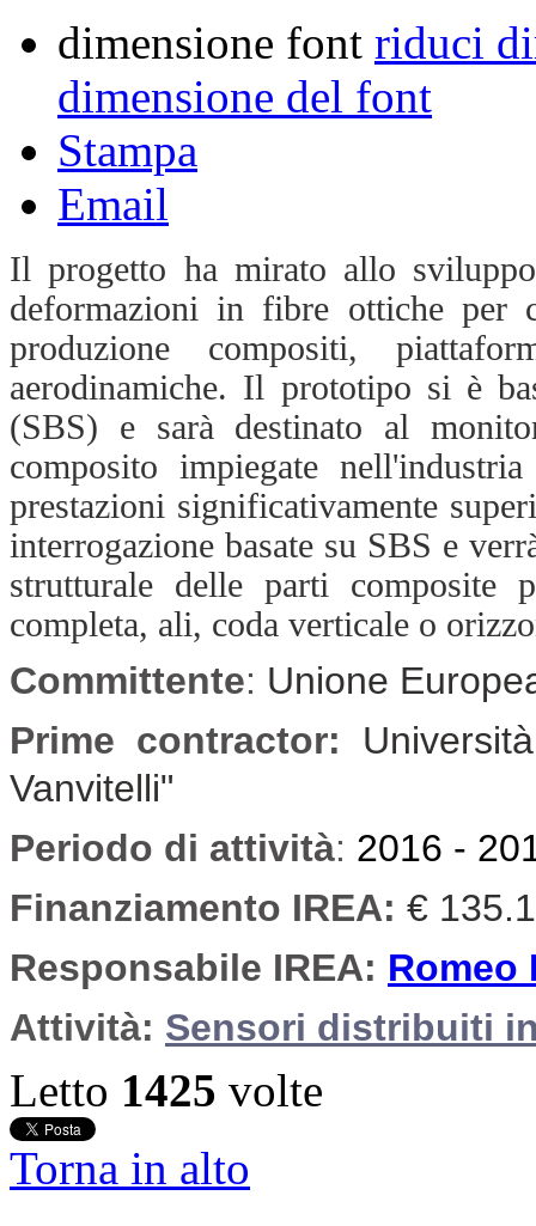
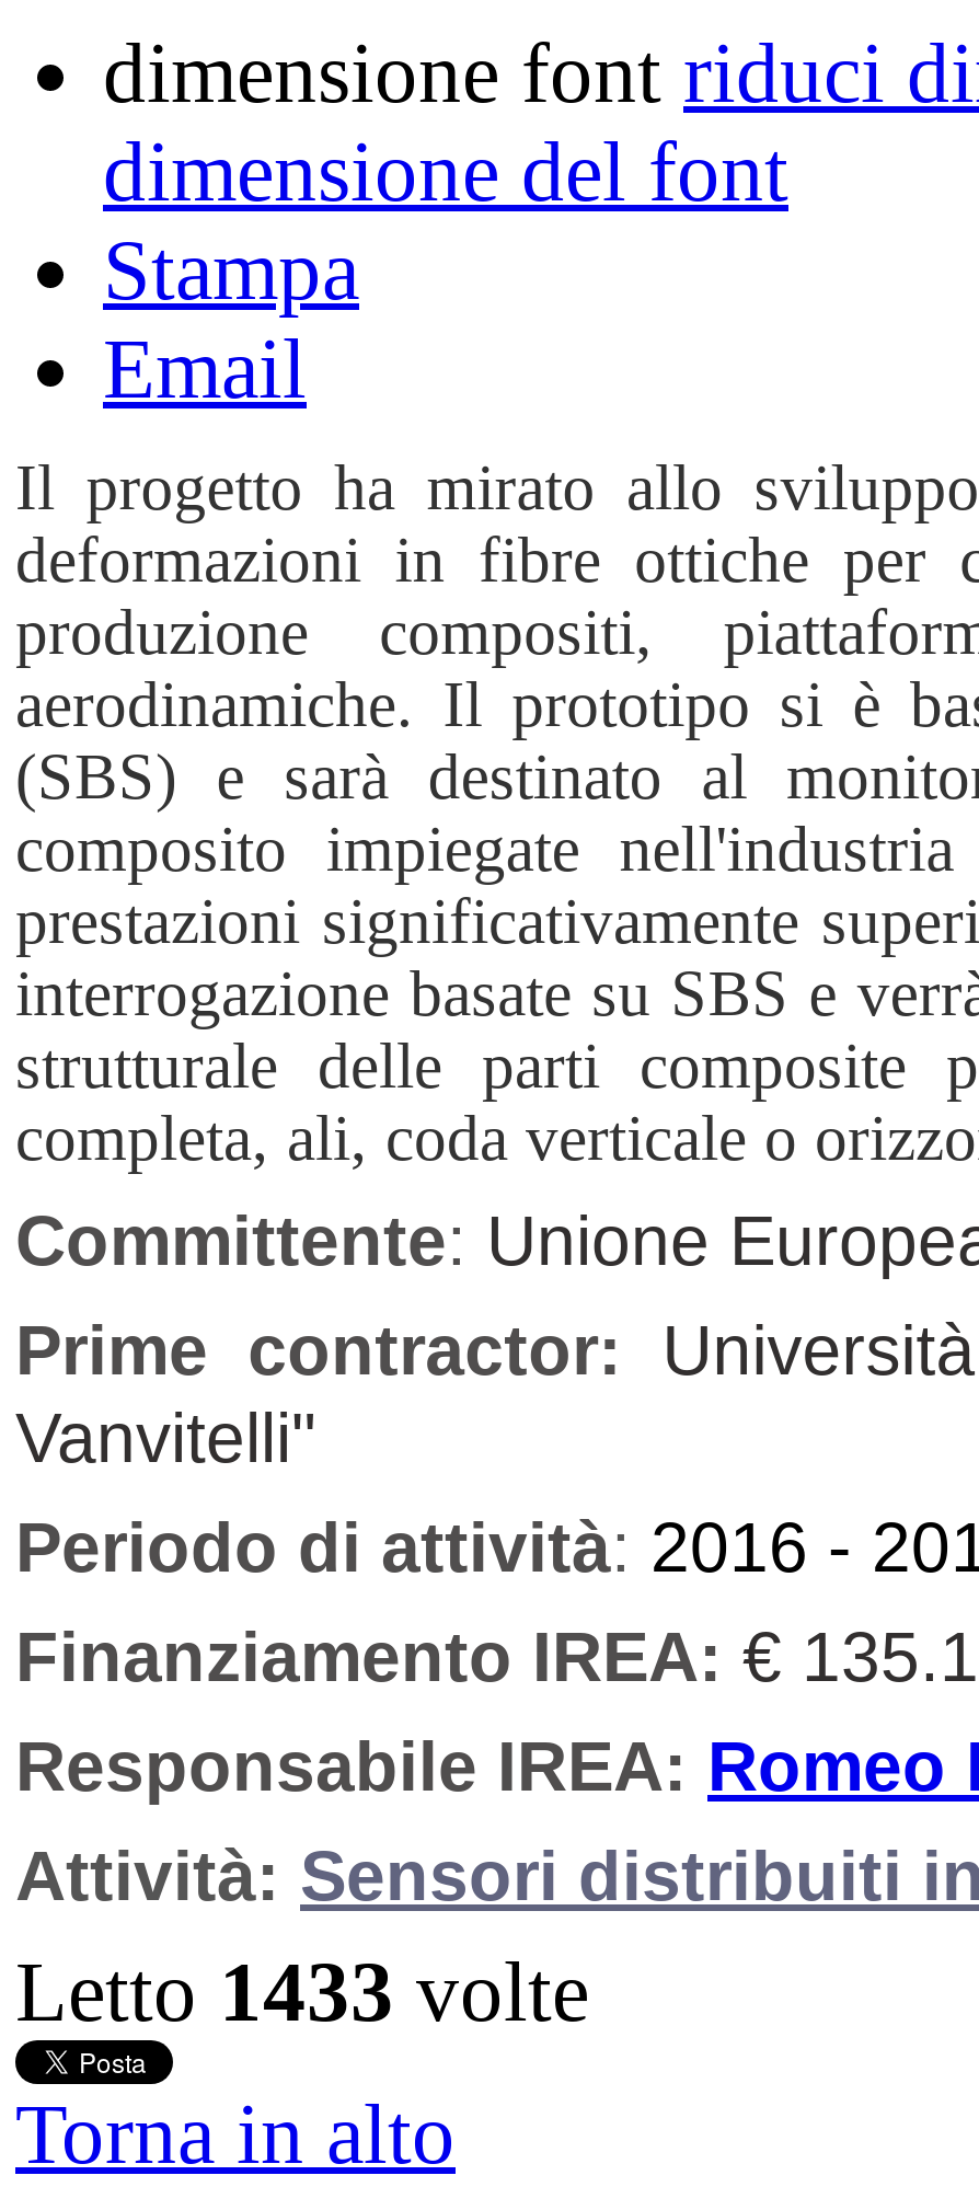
- Letto 1425 volte
+ Letto 1433 volte
